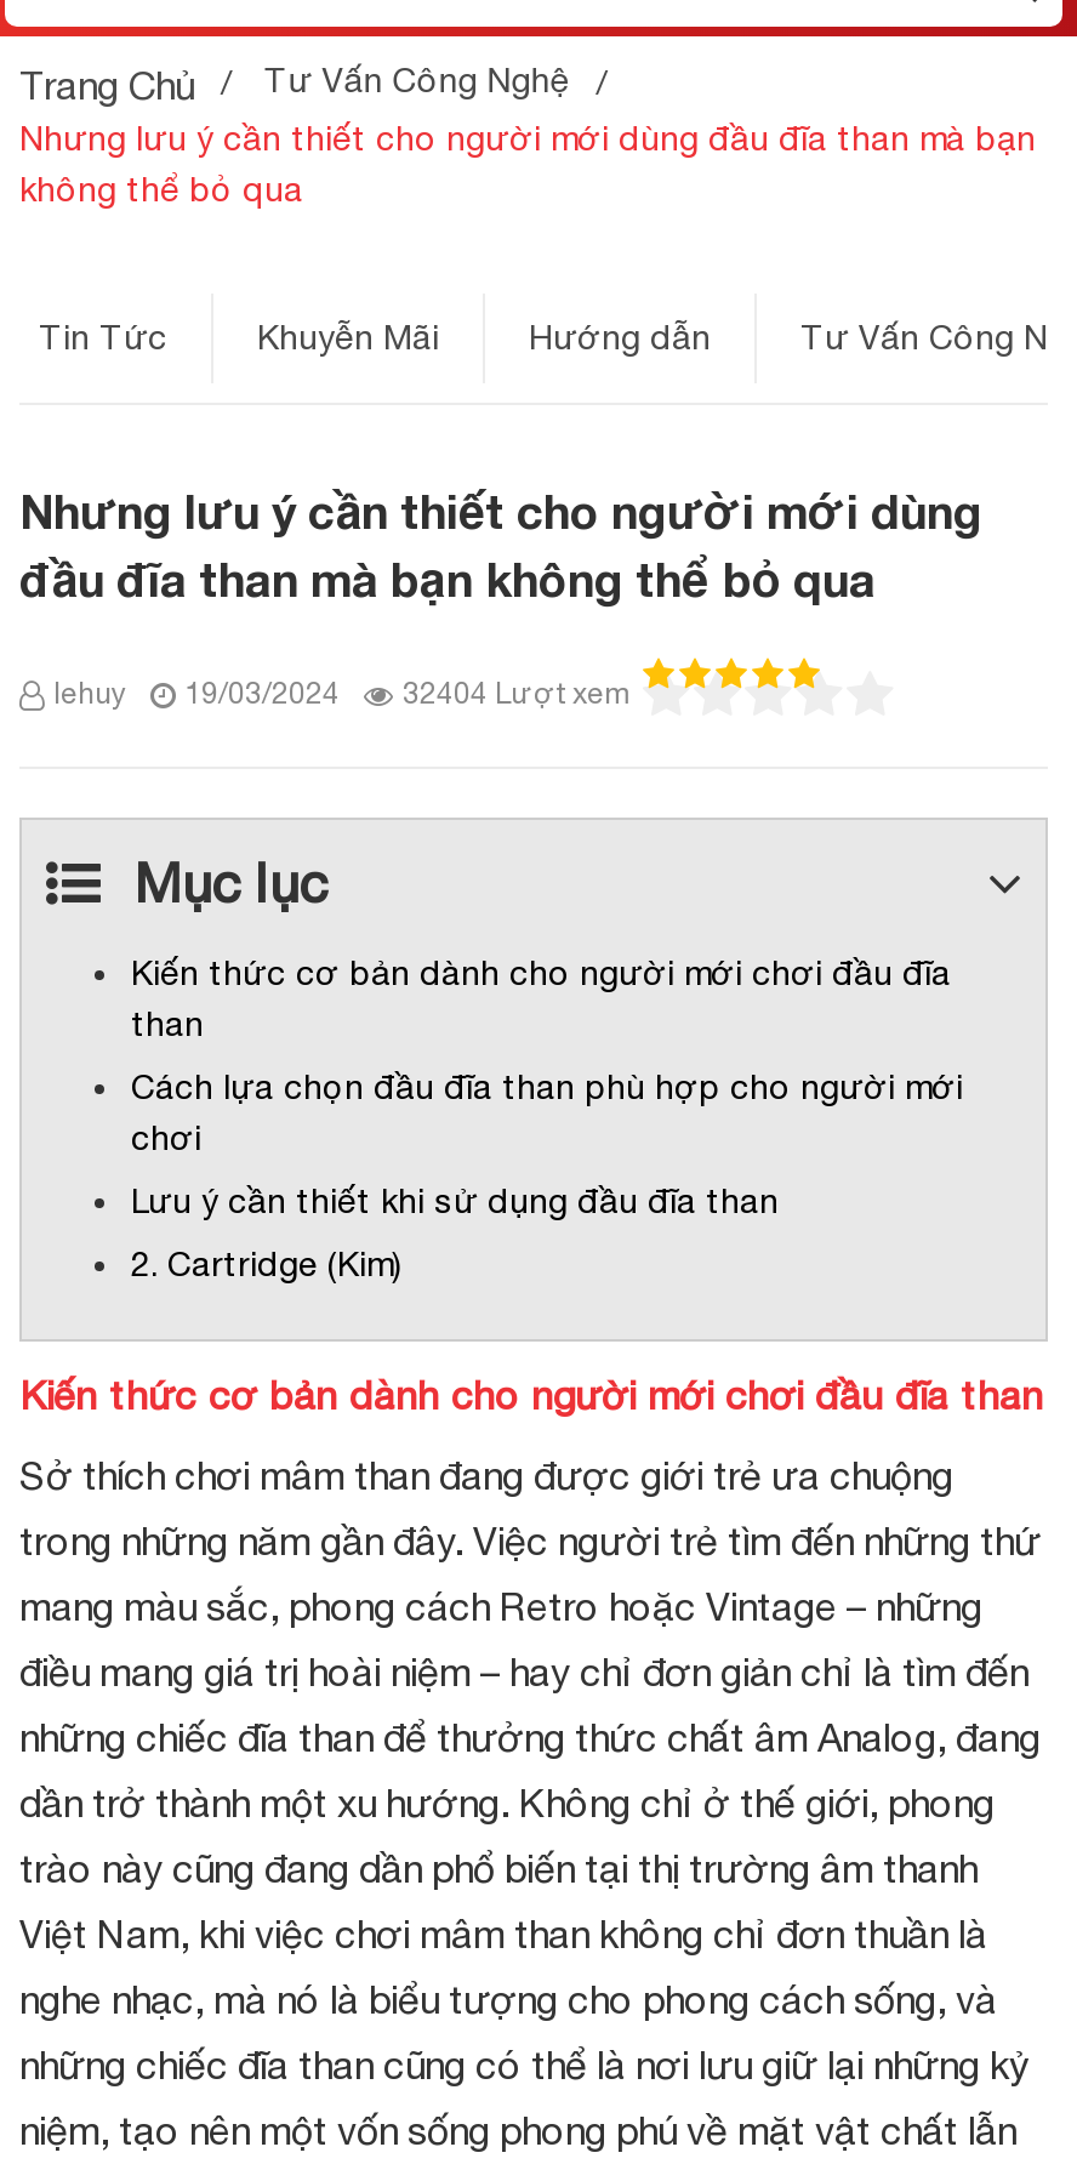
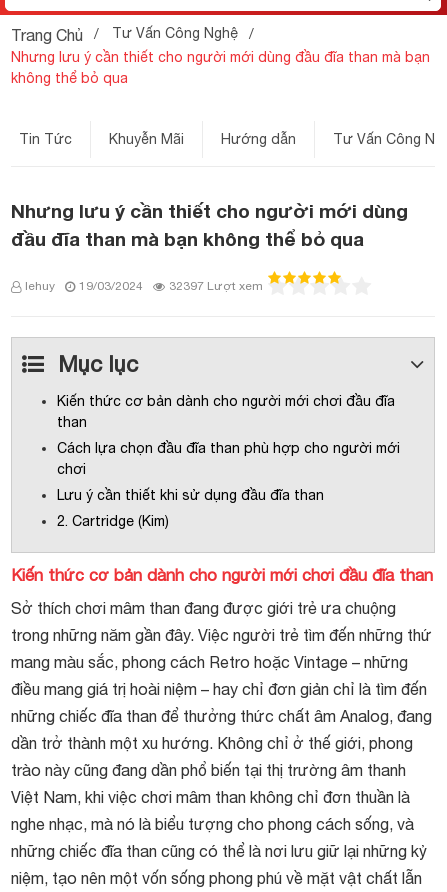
- lehuy 19/03/2024 32404 Lượt xem
+ lehuy 19/03/2024 32397 Lượt xem
